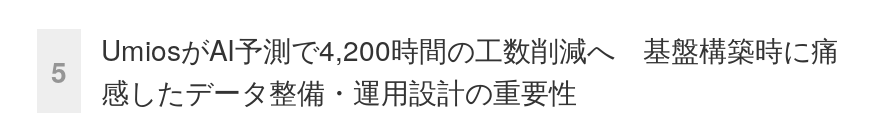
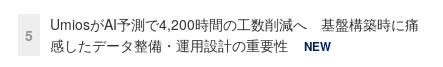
+ NEW
